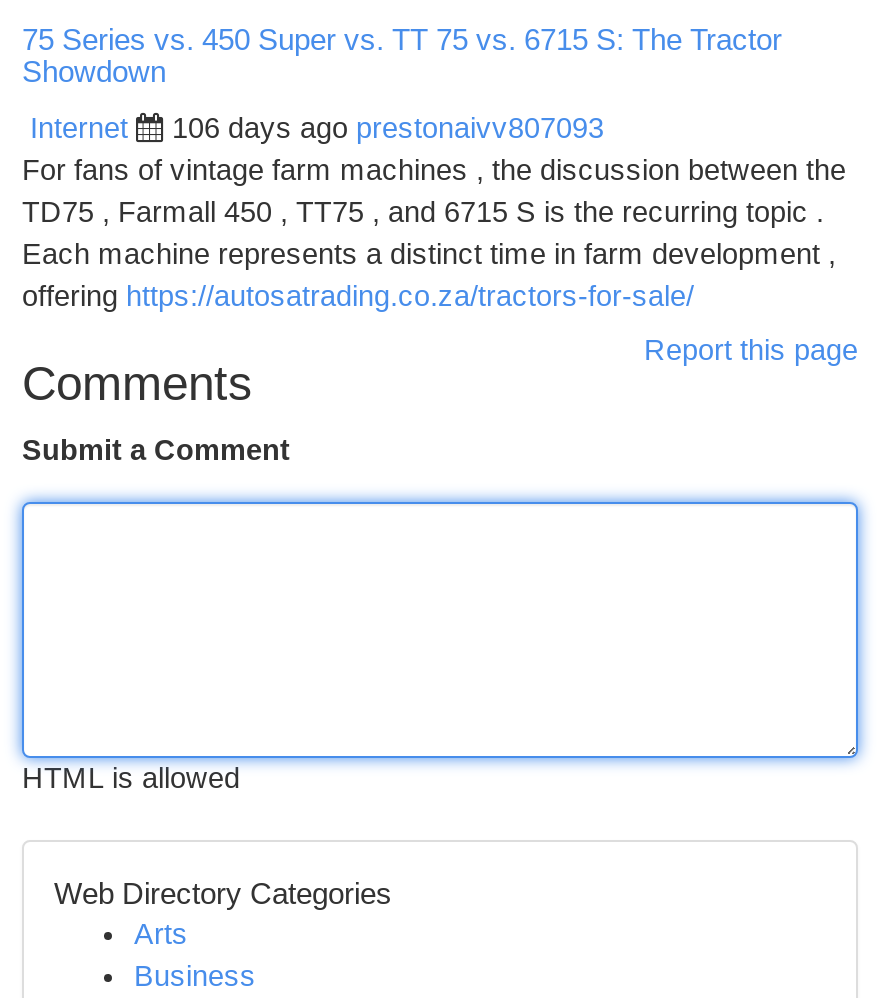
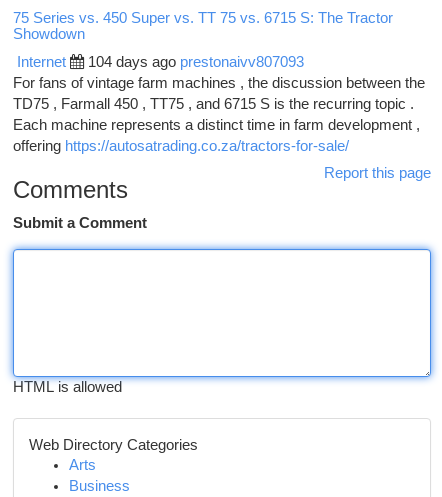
- 106 days ago prestonaivv807093
+ 104 days ago prestonaivv807093
